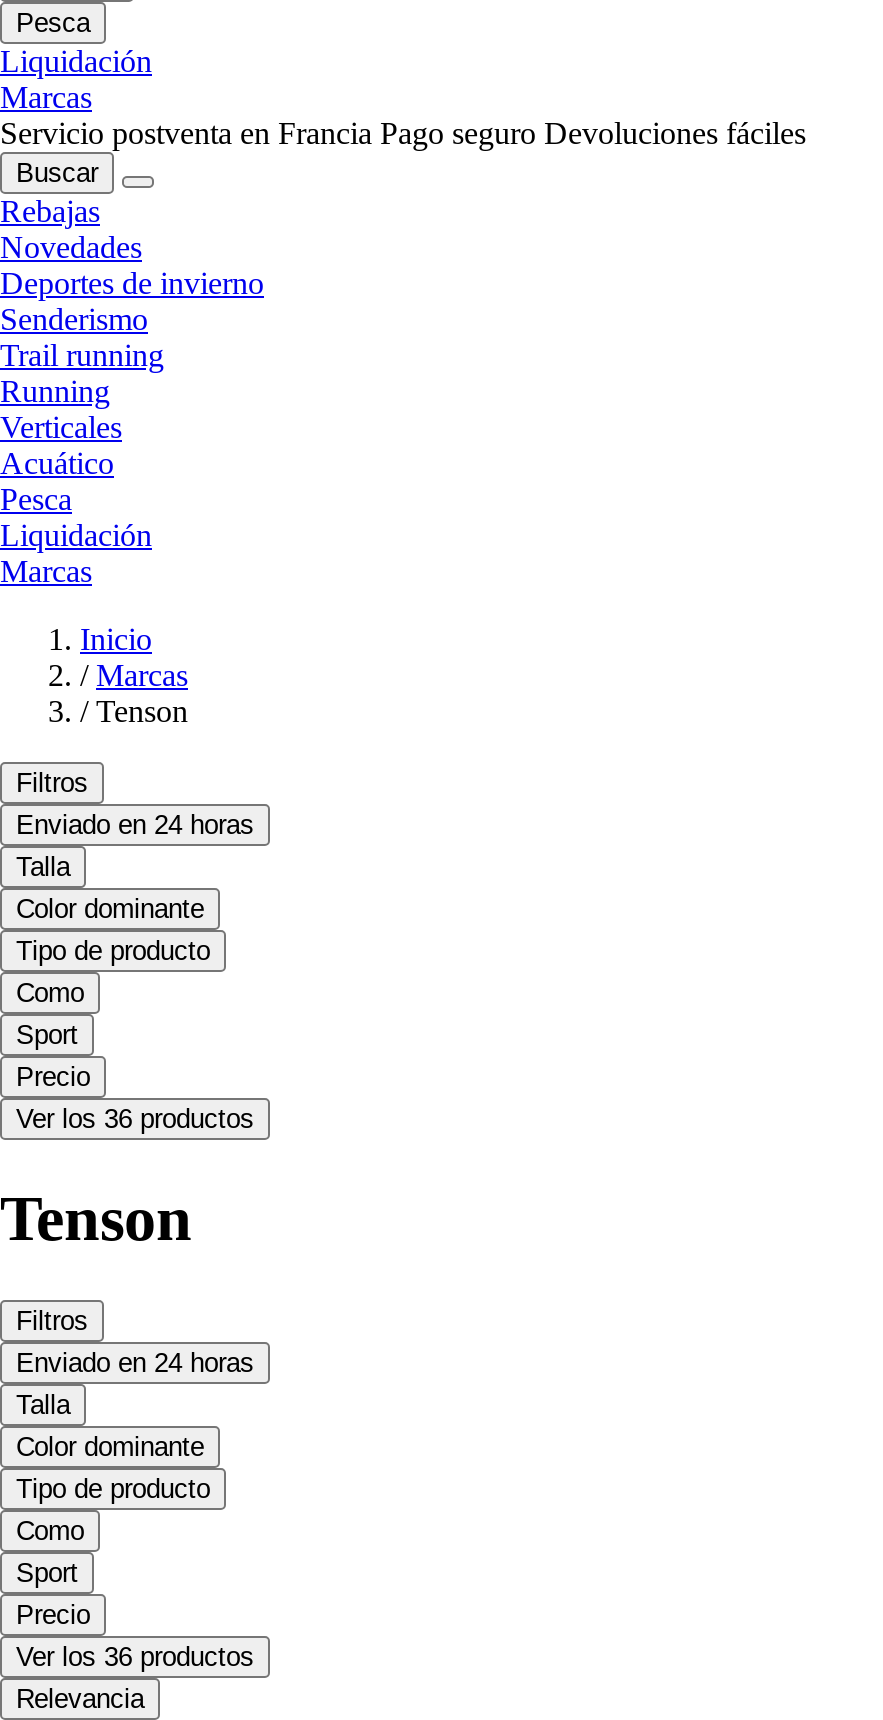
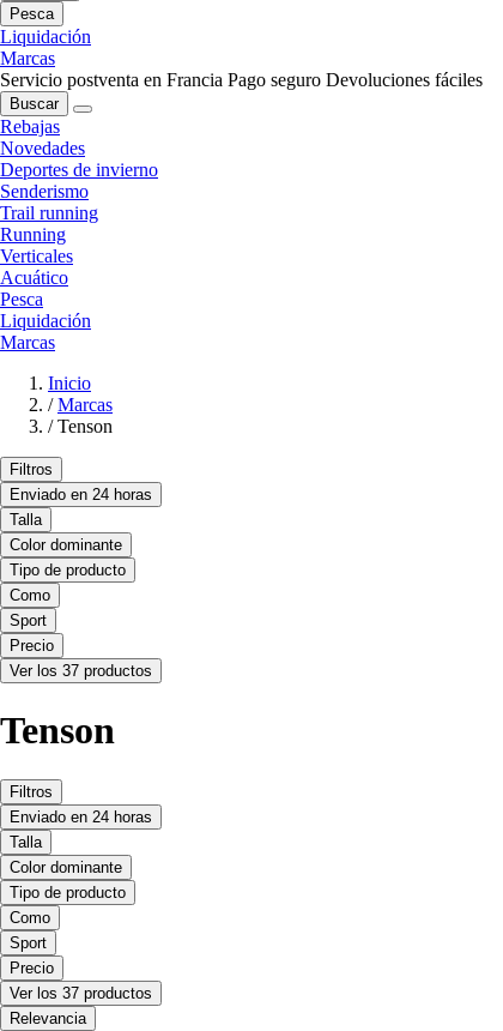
- Ver los 36 productos
+ Ver los 37 productos

- Ver los 36 productos
+ Ver los 37 productos
